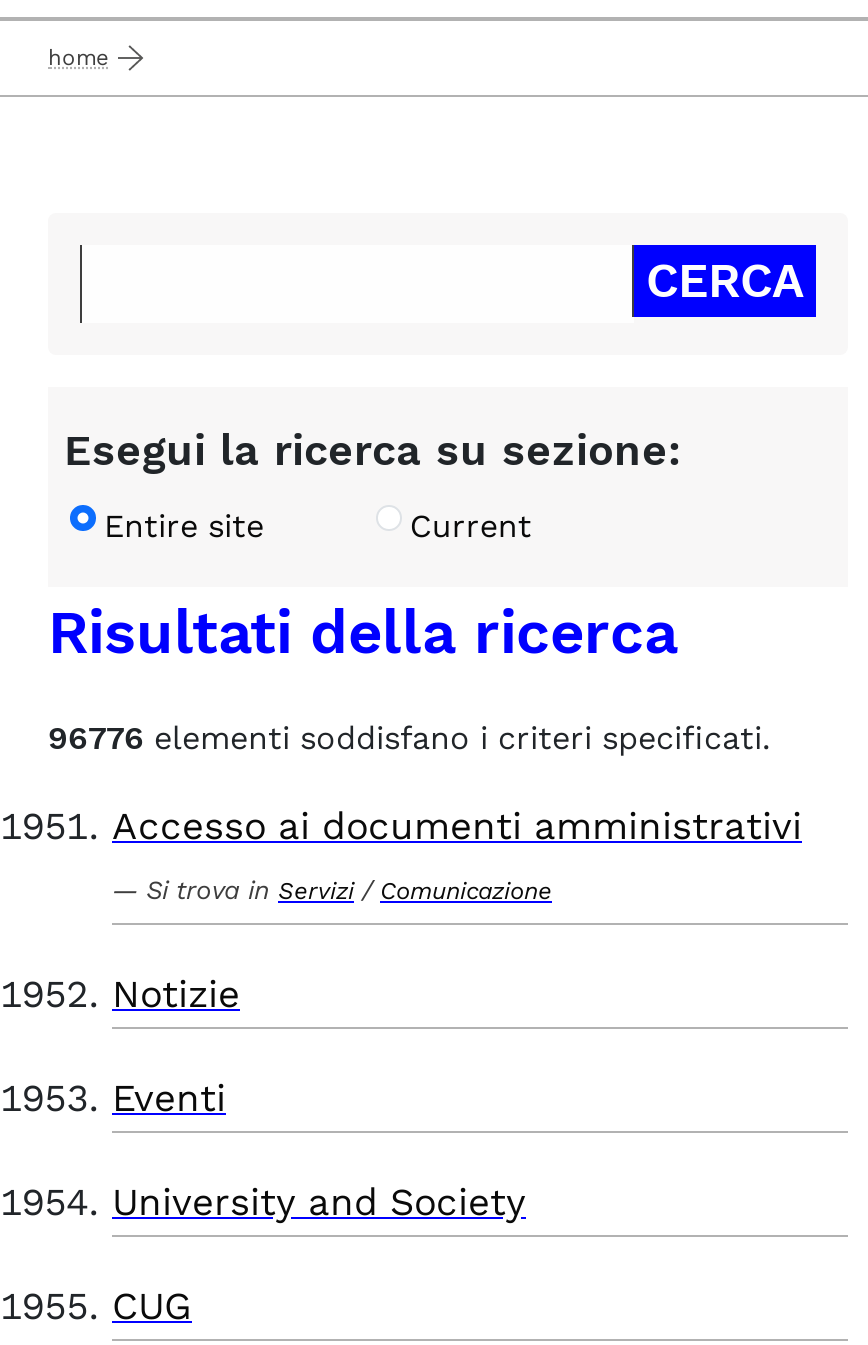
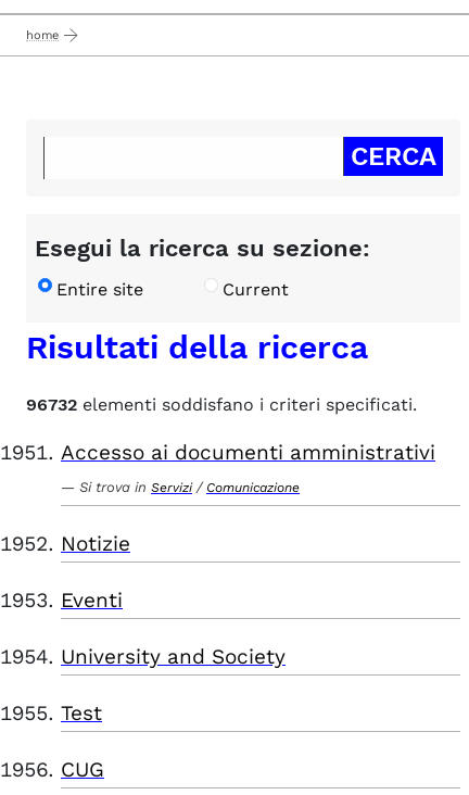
- 96776 elementi soddisfano i criteri specificati.
+ 96732 elementi soddisfano i criteri specificati.

+ Test
